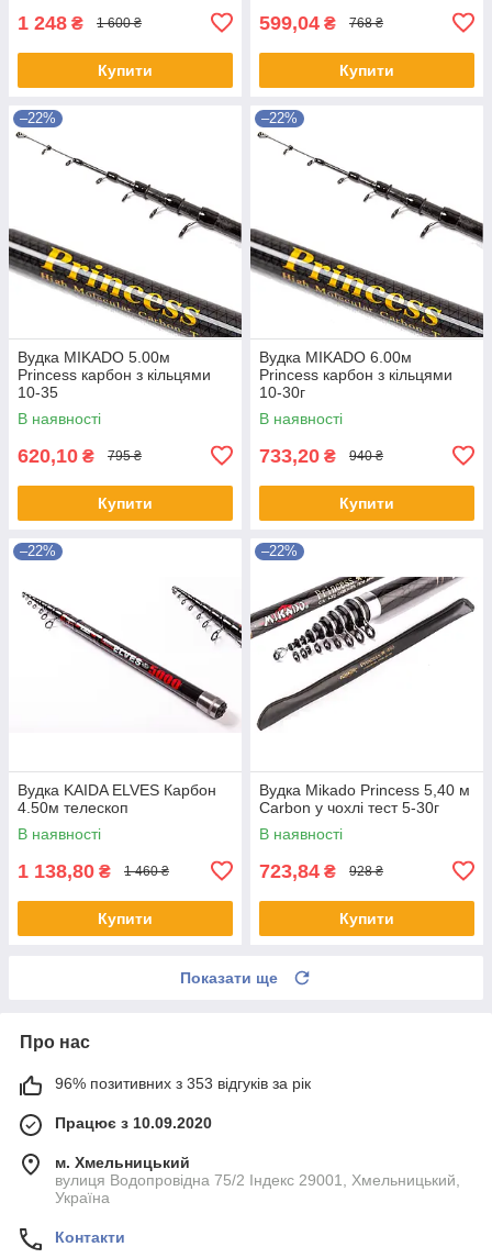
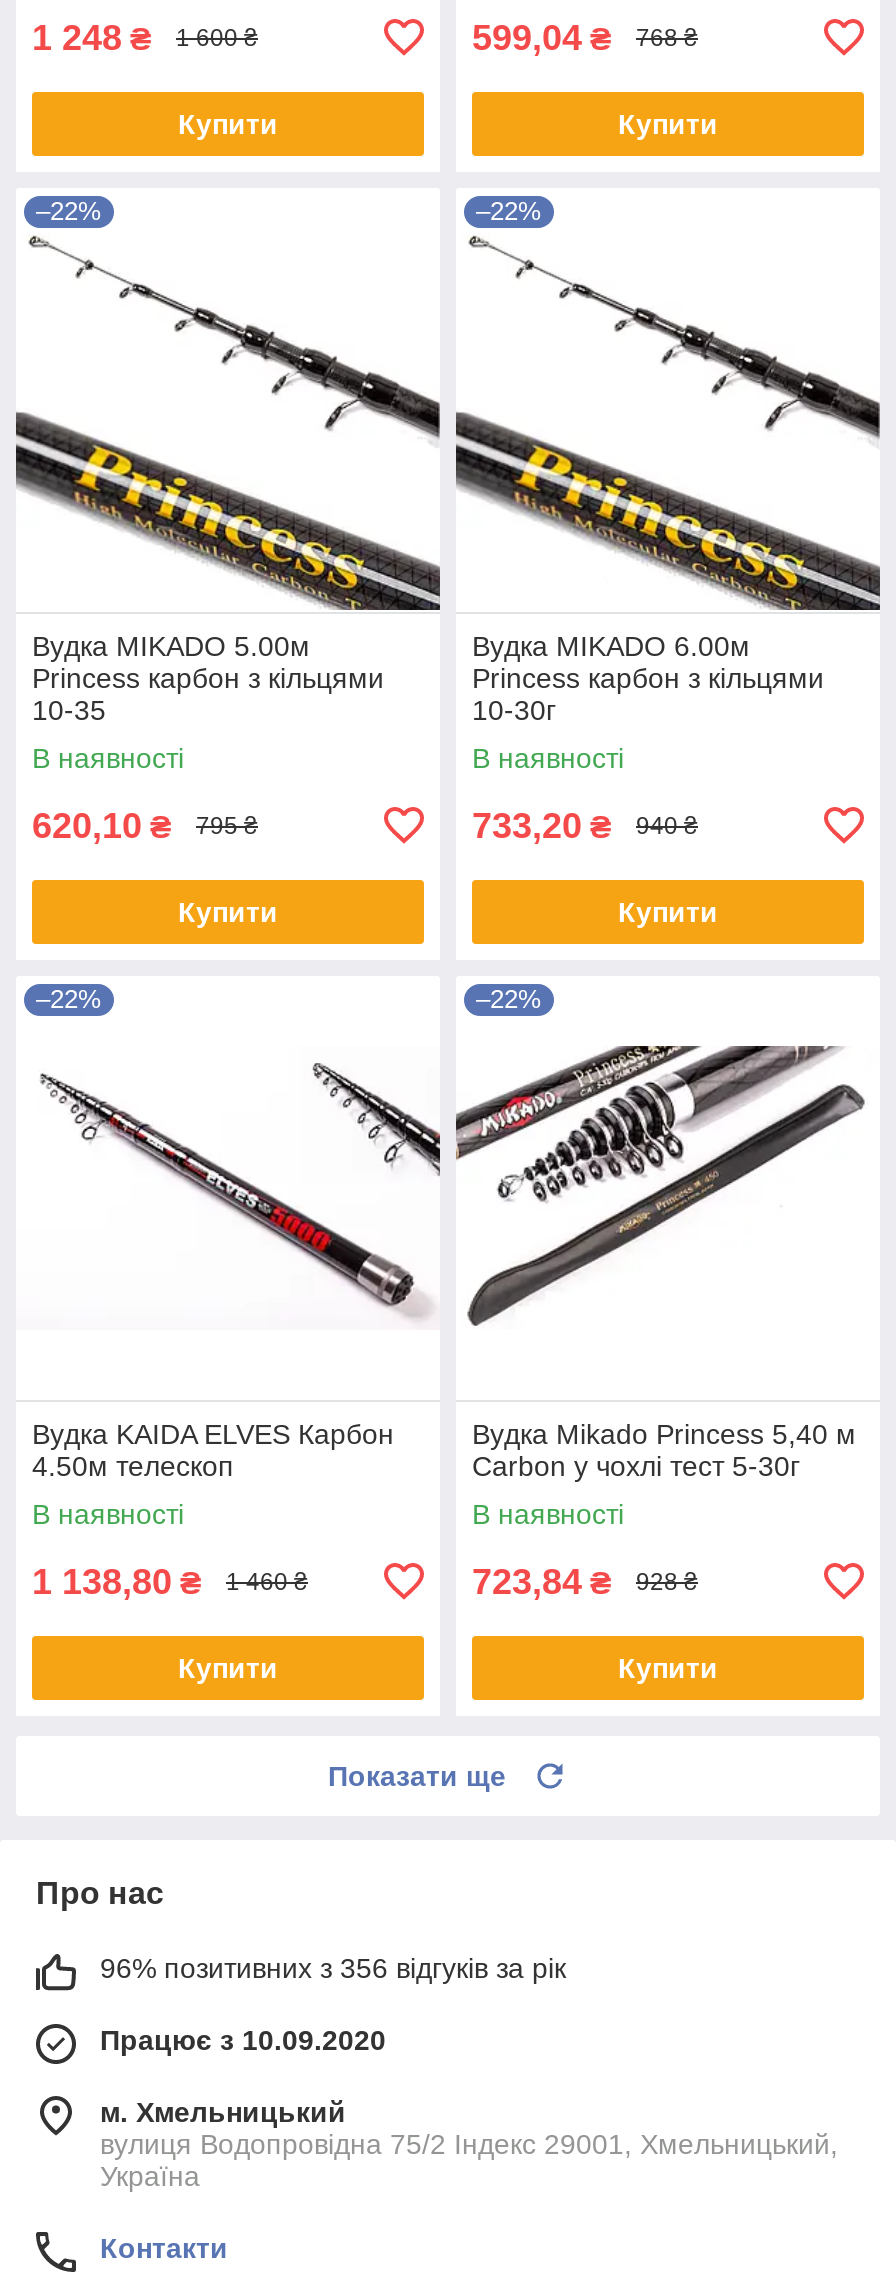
- 96% позитивних з 353 відгуків за рік
+ 96% позитивних з 356 відгуків за рік
